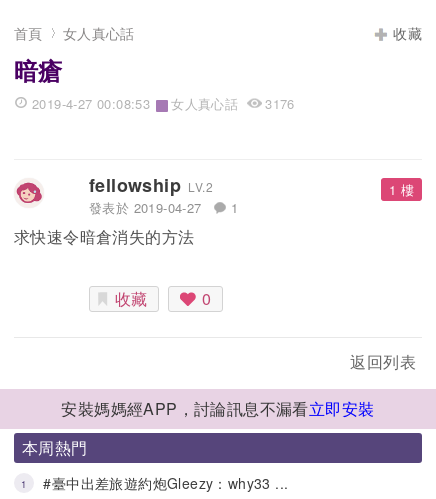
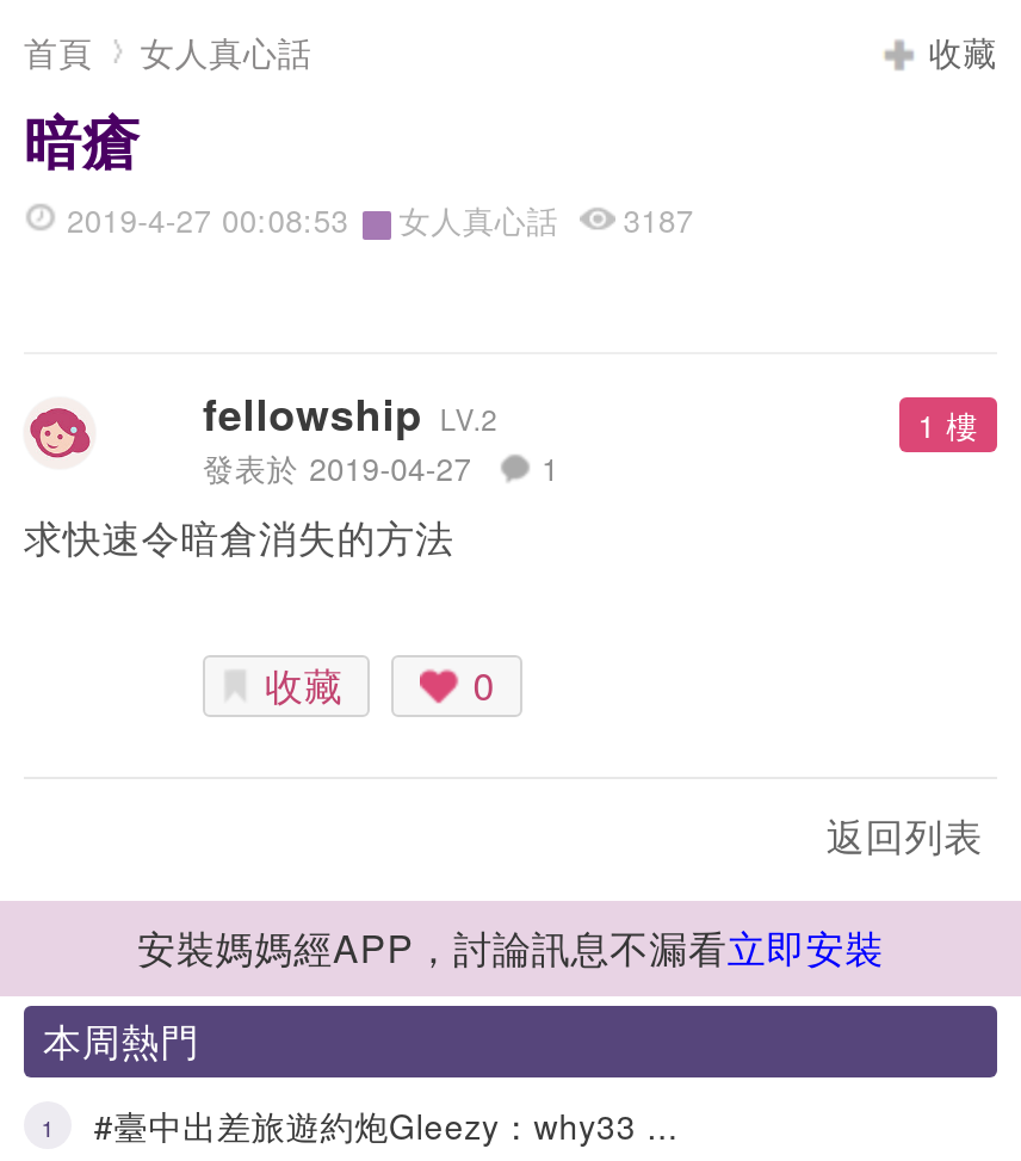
- 2019-4-27 00:08:53 女人真心話 3176
+ 2019-4-27 00:08:53 女人真心話 3187
